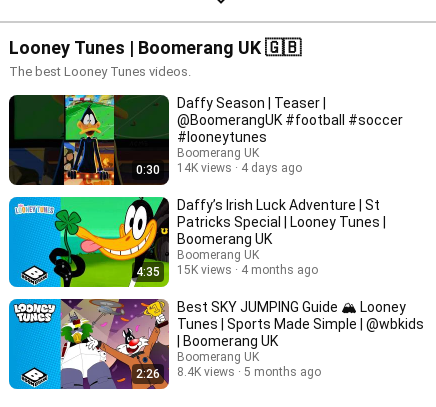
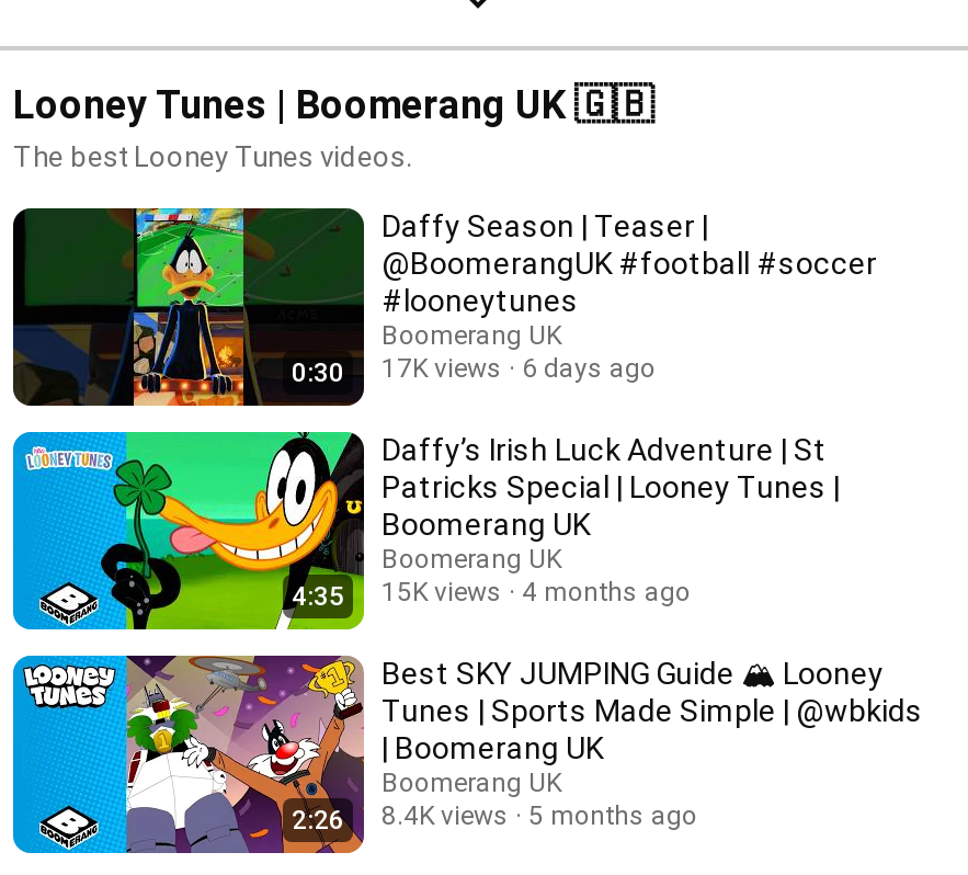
- 14K views
+ 17K views

- 4 days ago
+ 6 days ago
